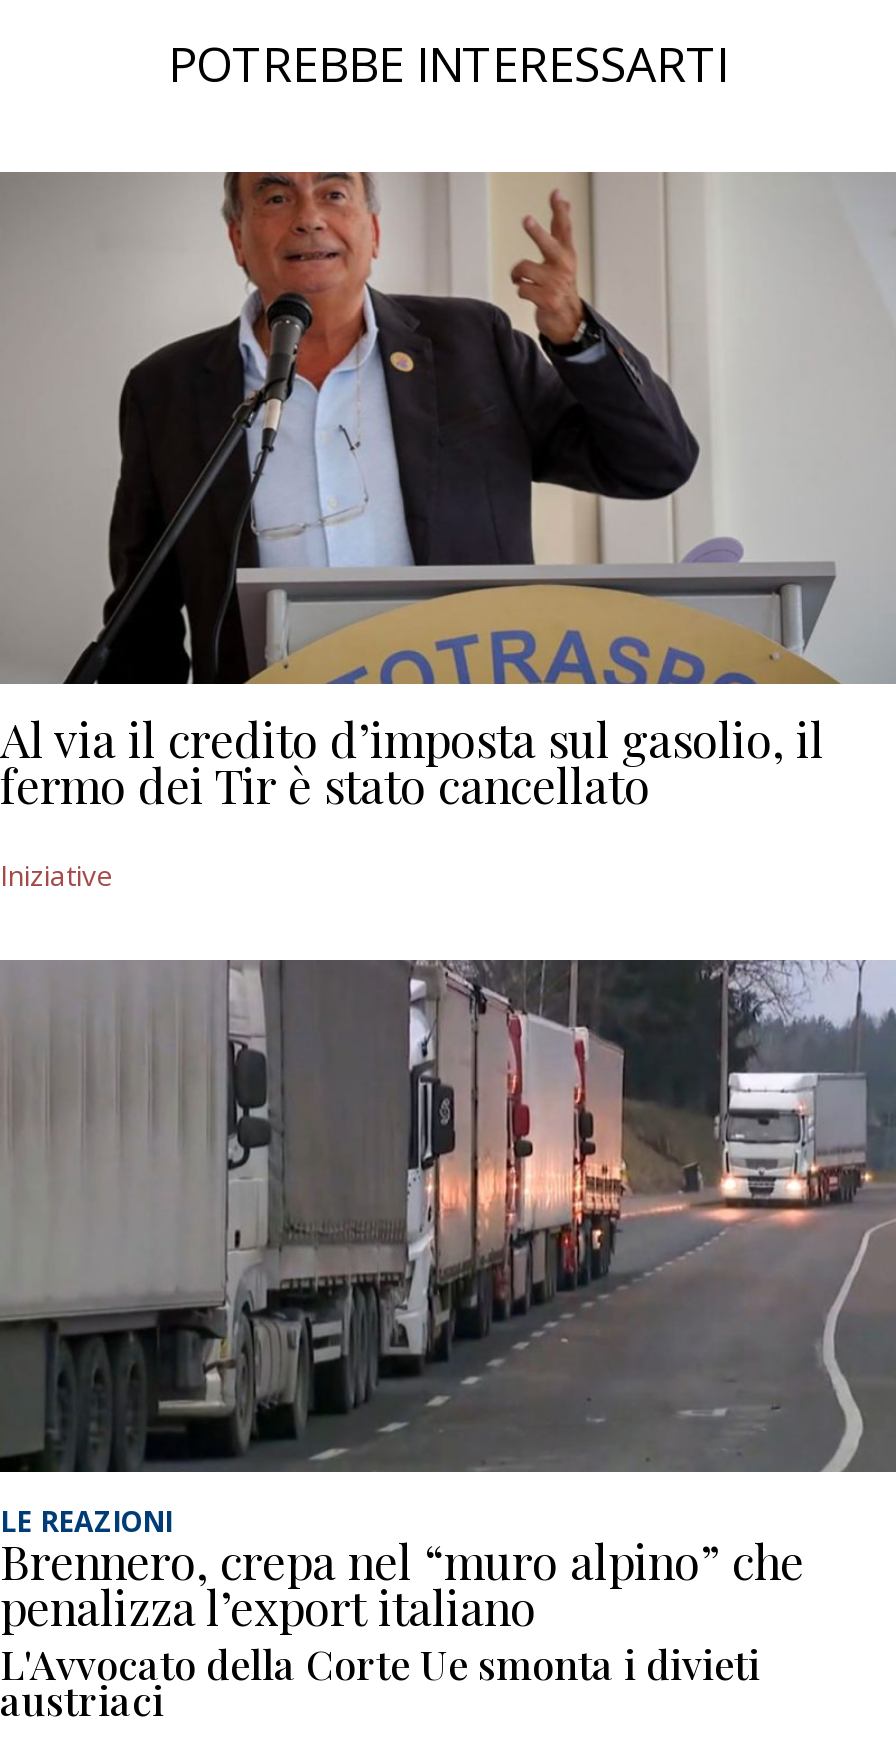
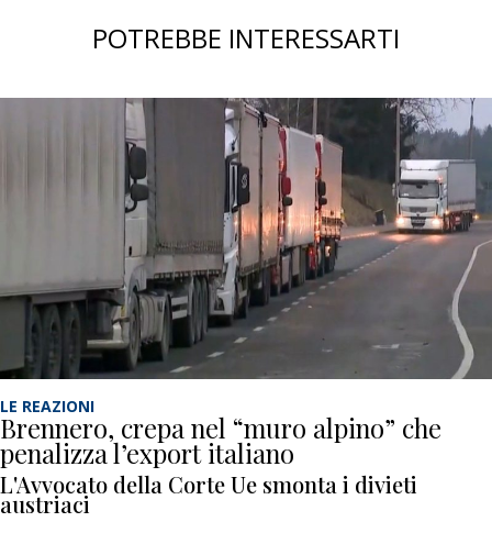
- [image]
- Al via il credito d’imposta sul gasolio, il
- fermo dei Tir è stato cancellato
- Iniziative
